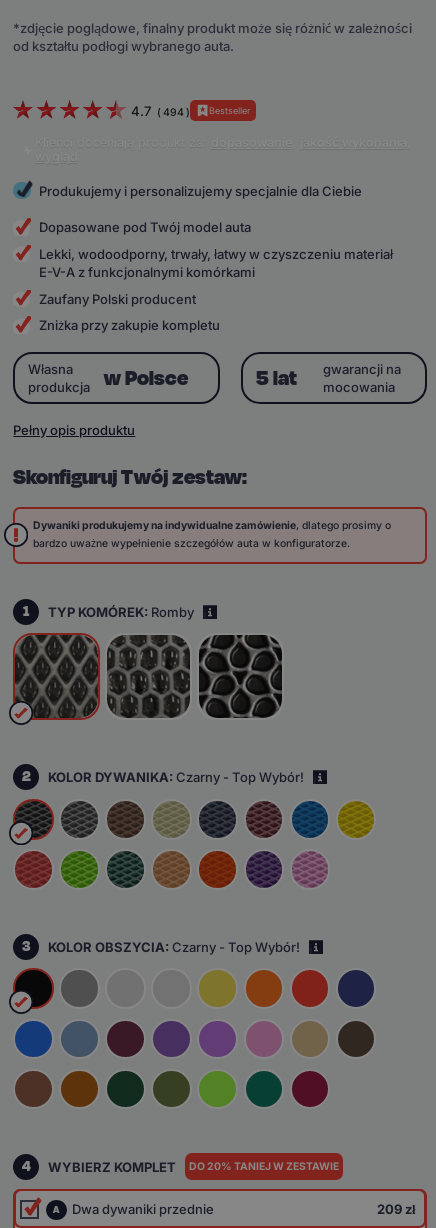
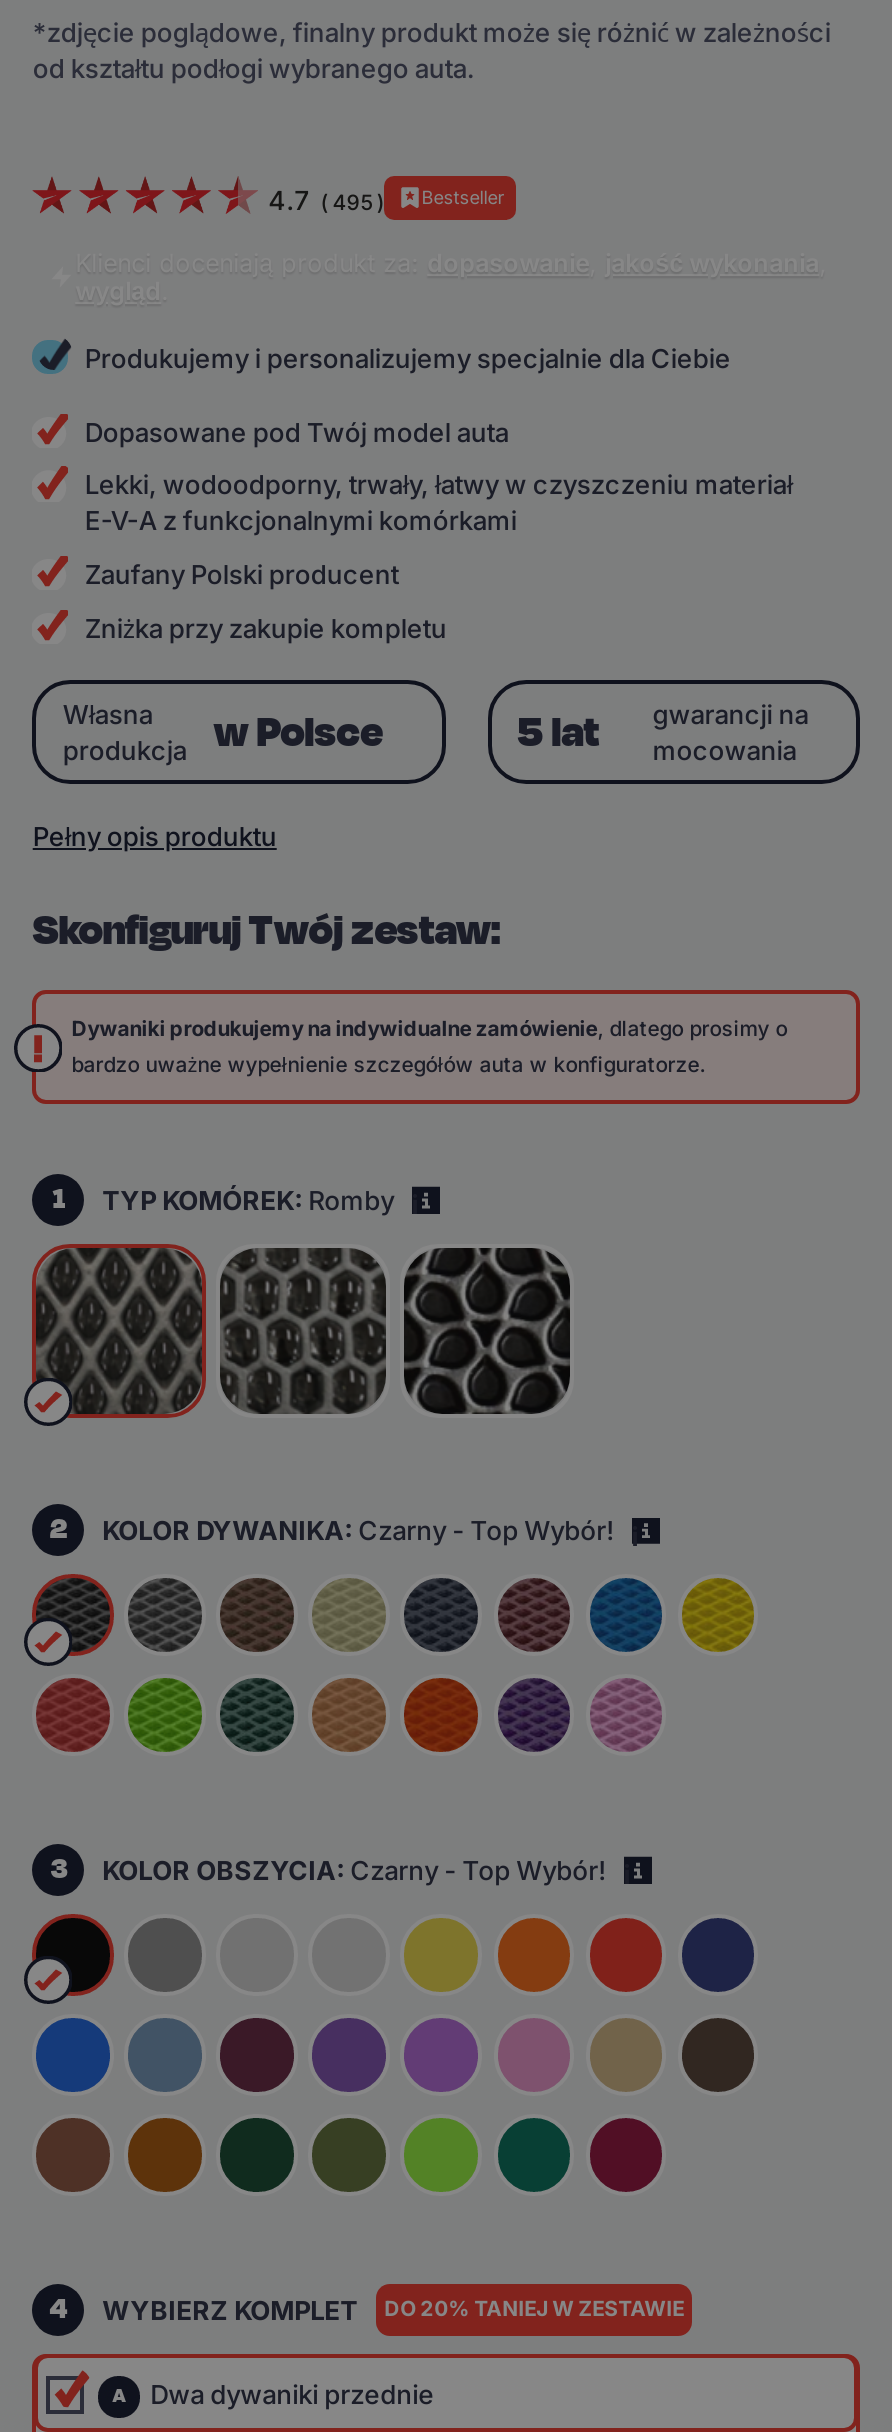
- 4.7 ( 494 ) Bestseller
+ 4.7 ( 495 ) Bestseller

- 209 zł
